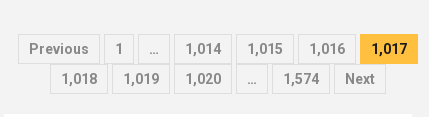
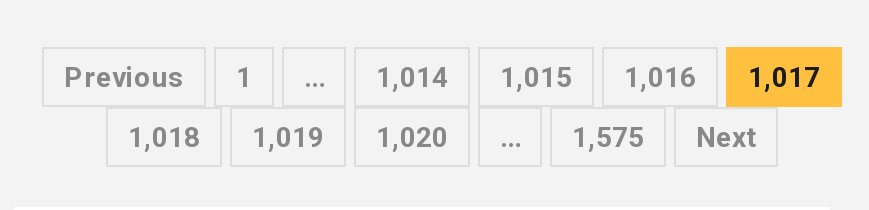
- 1,574
+ 1,575
